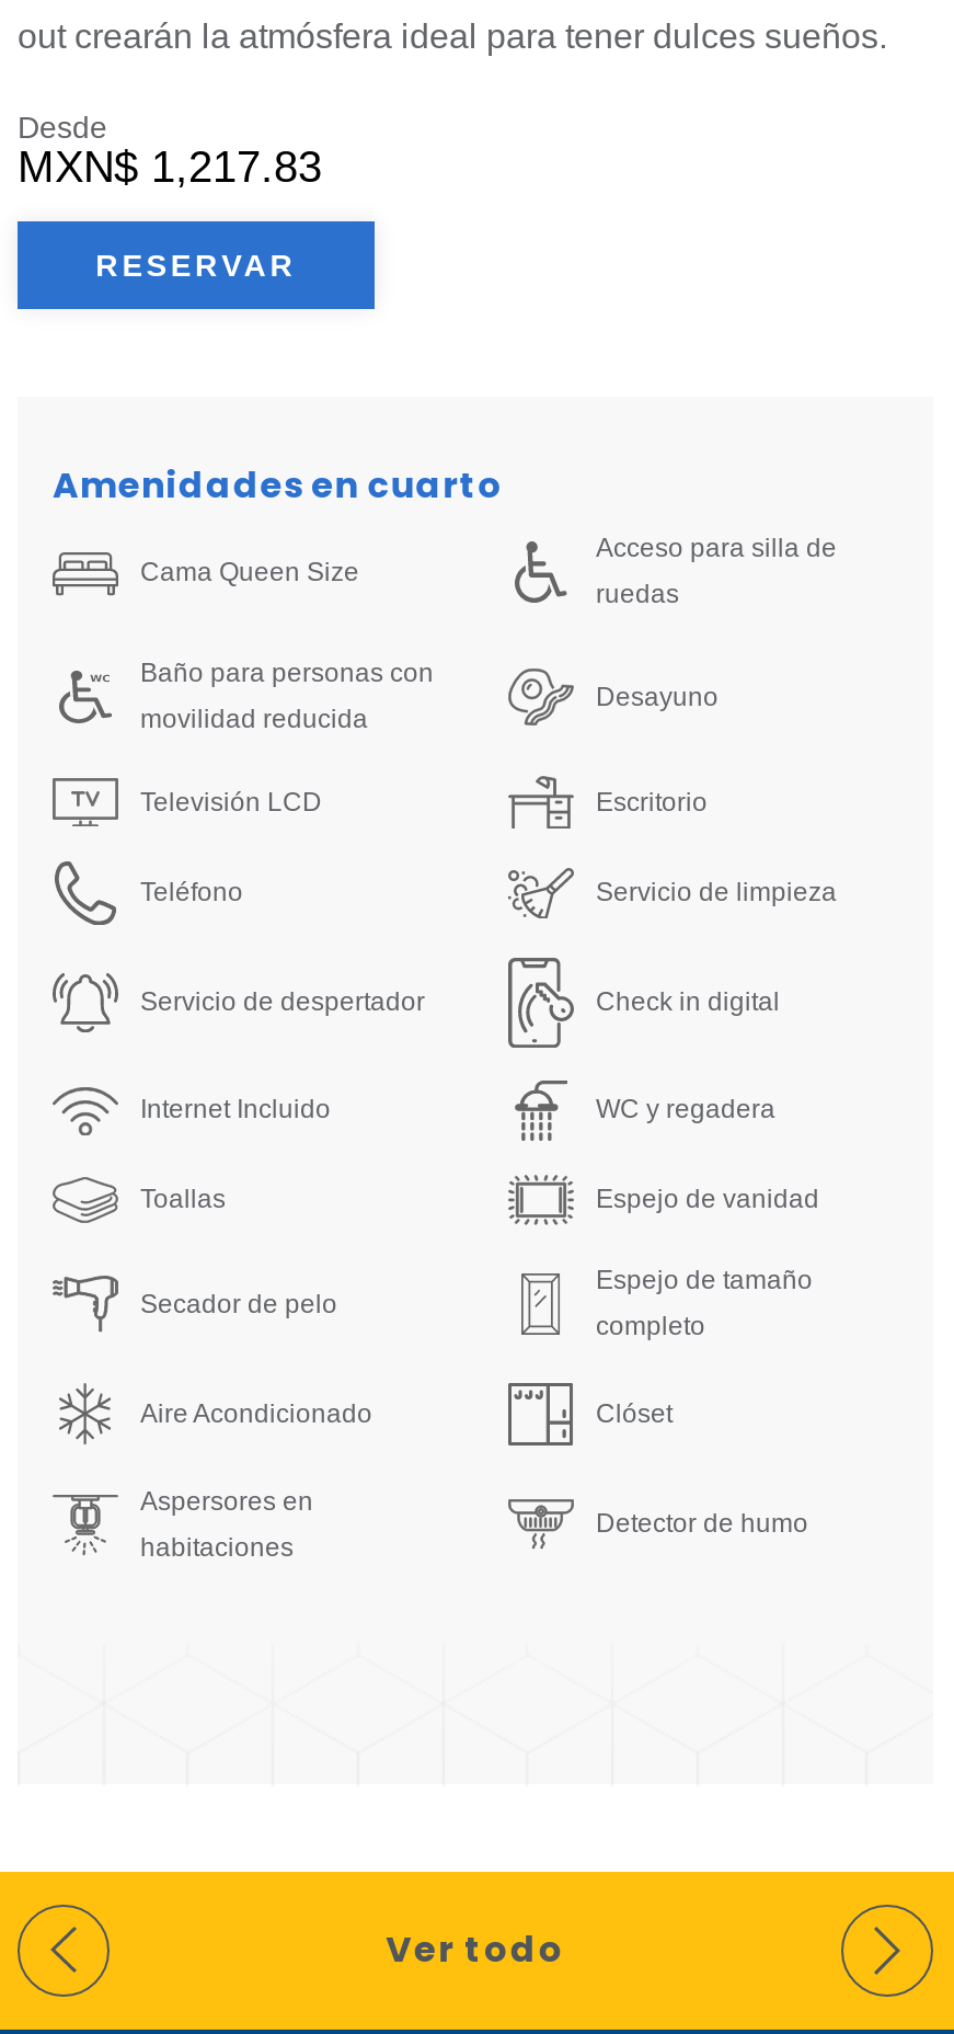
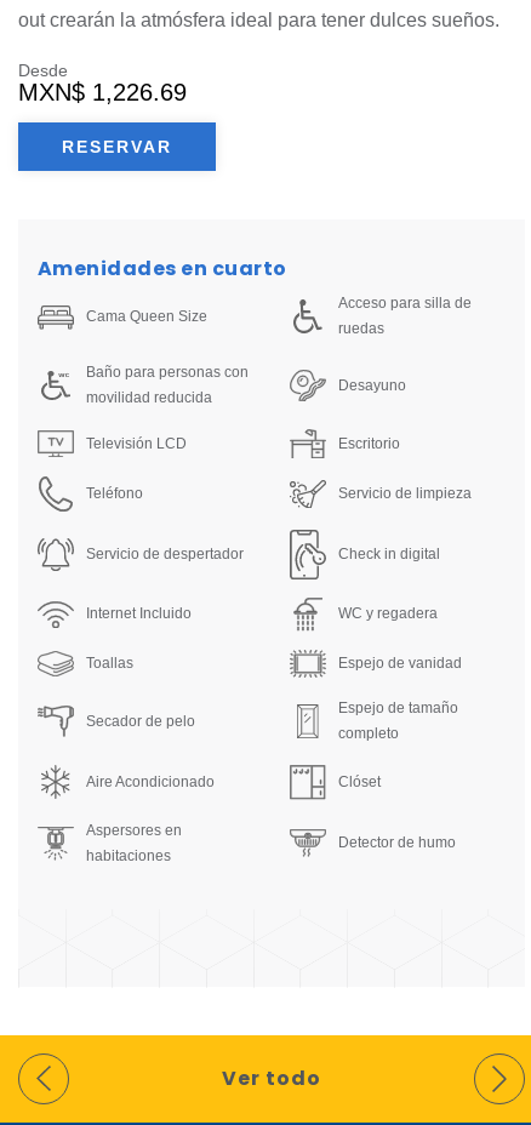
- MXN$ 1,217.83
+ MXN$ 1,226.69
